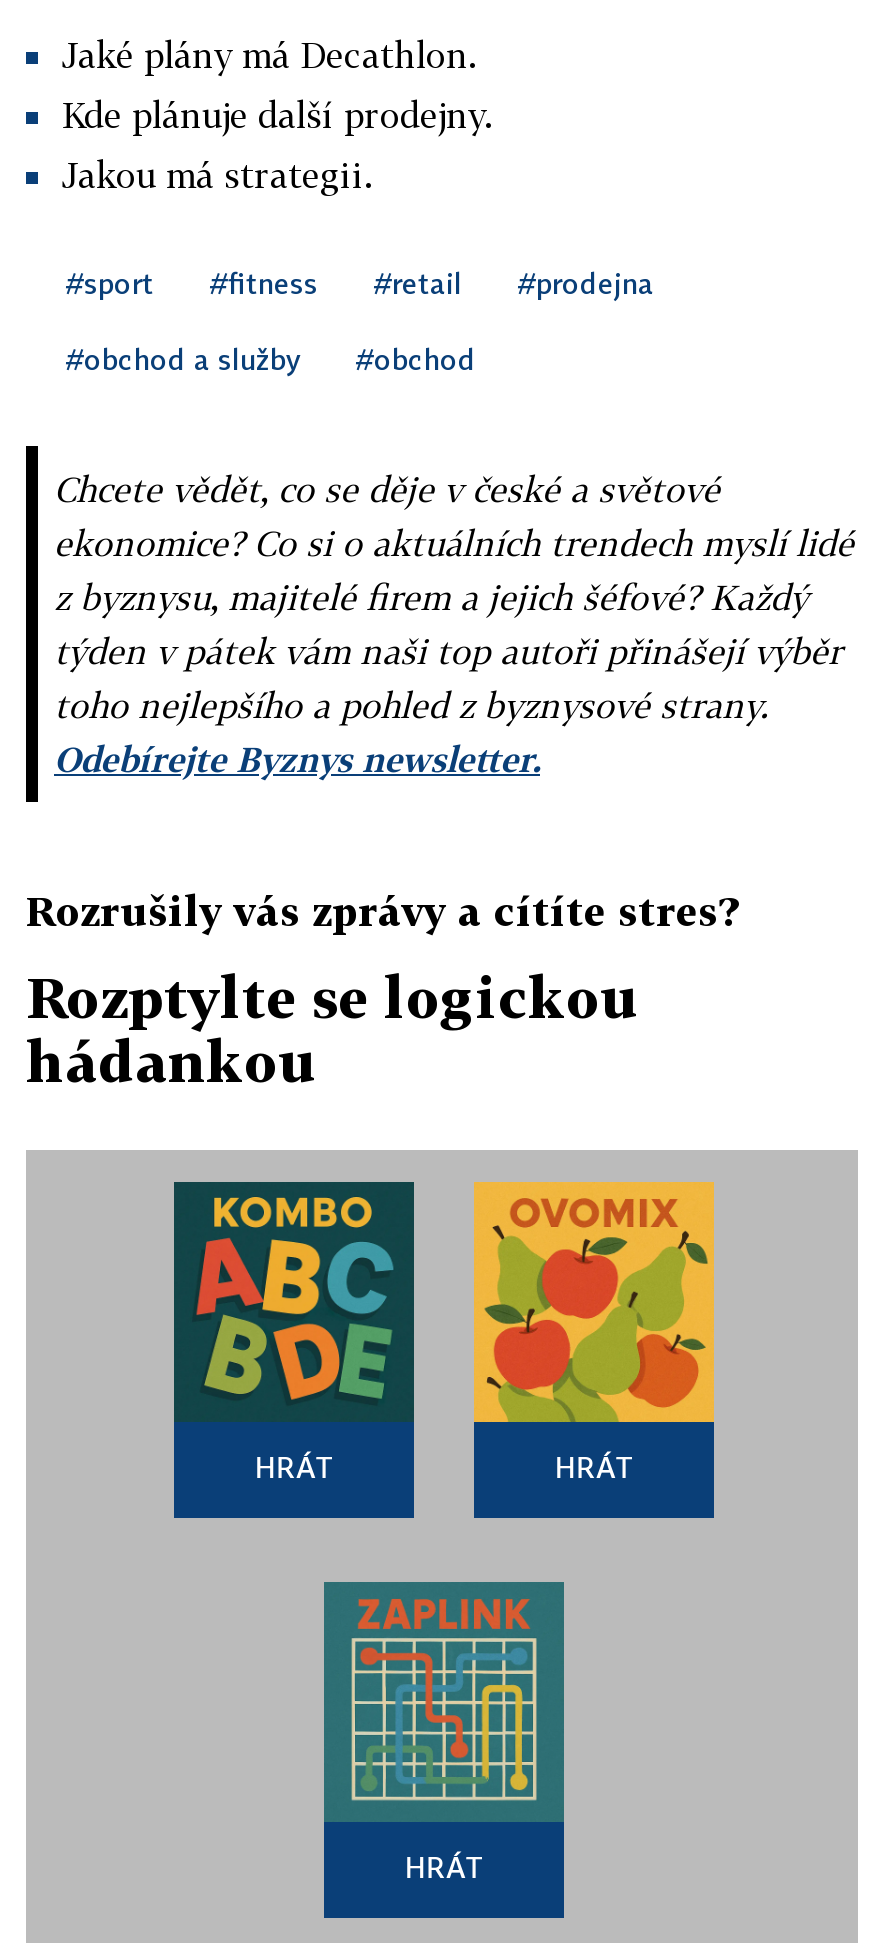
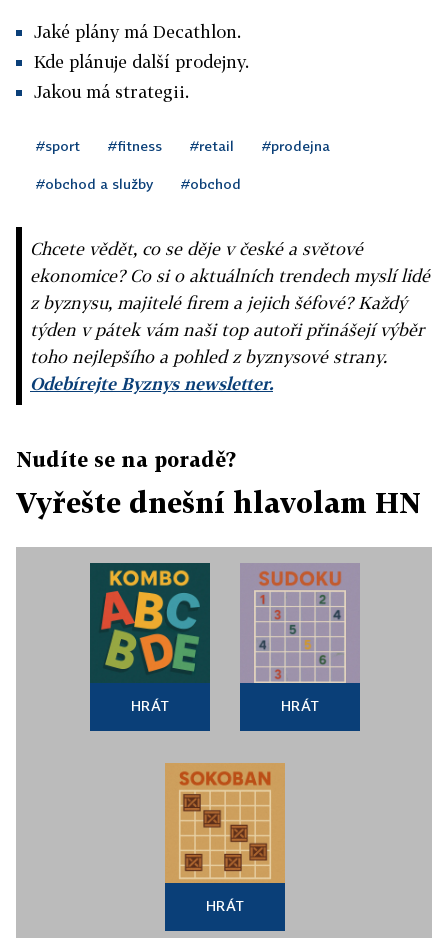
- Rozrušily vás zprávy a cítíte stres?
+ Nudíte se na poradě?

- Rozptylte se logickou
- hádankou
+ Vyřešte dnešní hlavolam HN

- [image]
+ [image]

- [image]
+ [image]
